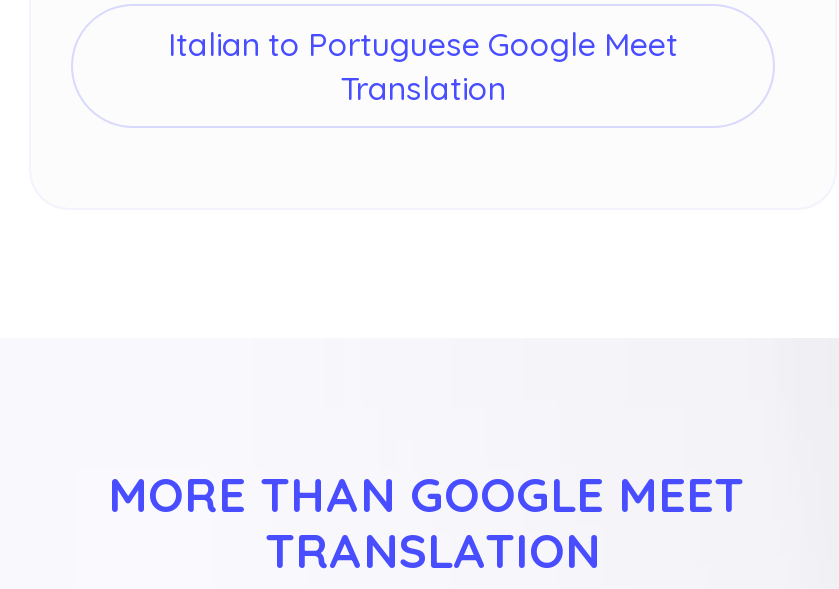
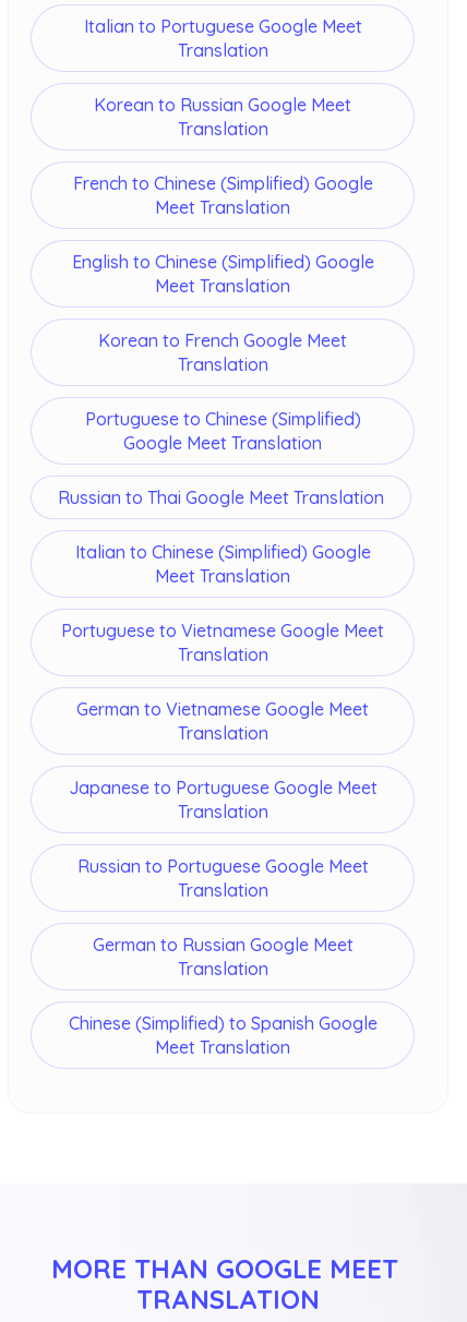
+ Korean to Russian Google Meet
+ Translation
+ French to Chinese (Simplified) Google
+ Meet Translation
+ English to Chinese (Simplified) Google
+ Meet Translation
+ Korean to French Google Meet
+ Translation
+ Portuguese to Chinese (Simplified)
+ Google Meet Translation
+ Russian to Thai Google Meet Translation
+ Italian to Chinese (Simplified) Google
+ Meet Translation
+ Portuguese to Vietnamese Google Meet
+ Translation
+ German to Vietnamese Google Meet
+ Translation
+ Japanese to Portuguese Google Meet
+ Translation
+ Russian to Portuguese Google Meet
+ Translation
+ German to Russian Google Meet
+ Translation
+ Chinese (Simplified) to Spanish Google
+ Meet Translation
